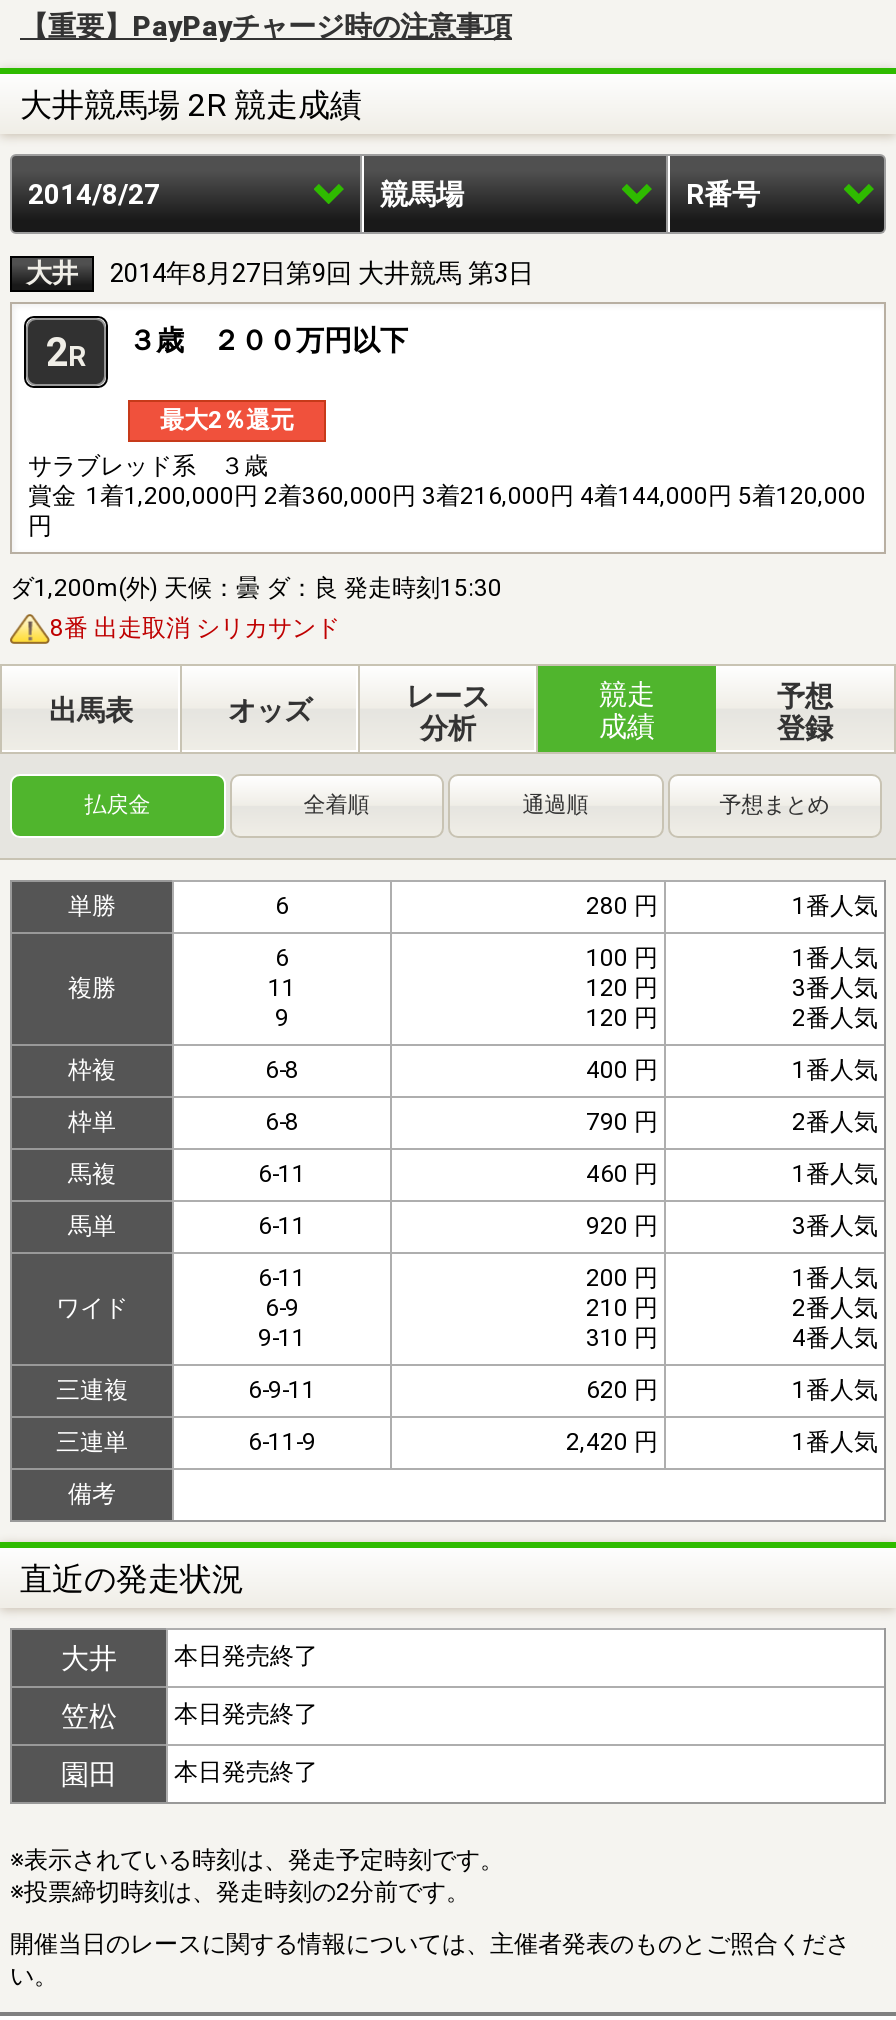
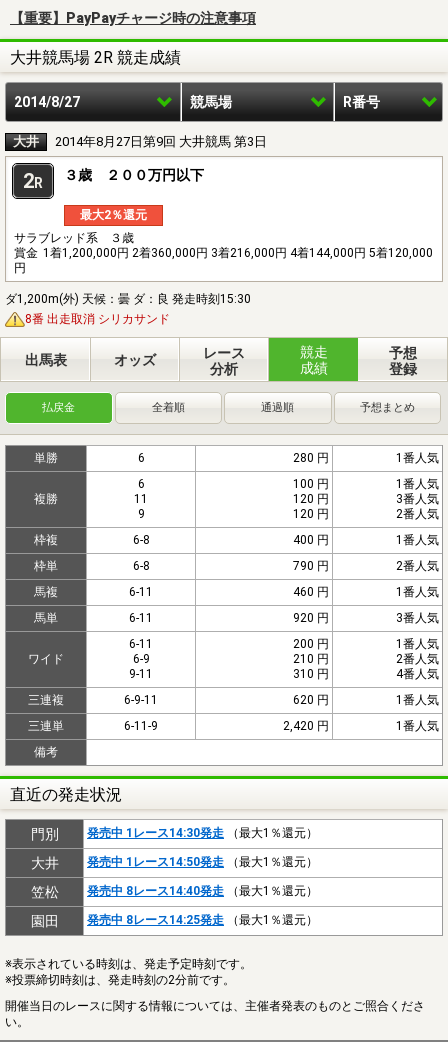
+ 門別
+ 発売中 1レース14:30発走（最大1％還元）

- 本日発売終了
+ 発売中 1レース14:50発走（最大1％還元）

- 本日発売終了
+ 発売中 8レース14:40発走（最大1％還元）

- 本日発売終了
+ 発売中 8レース14:25発走（最大1％還元）
